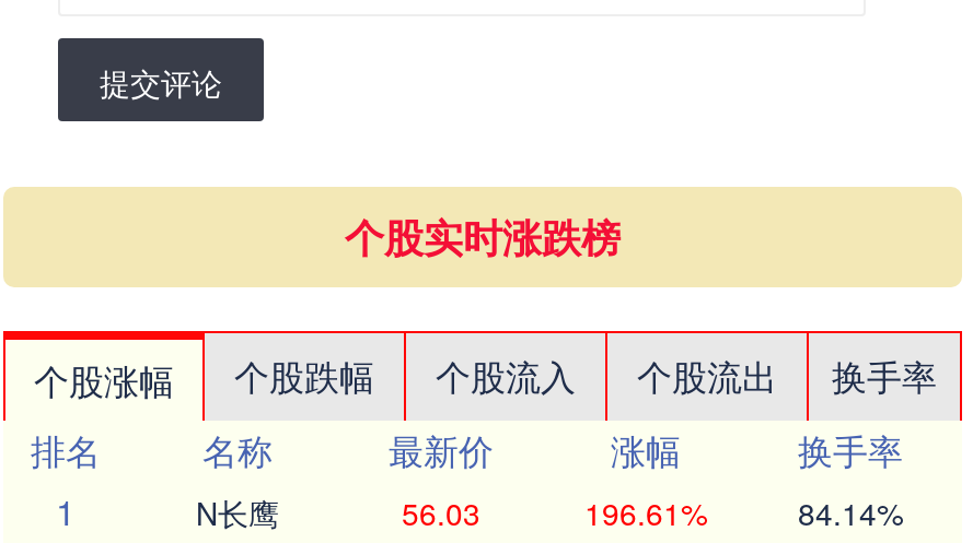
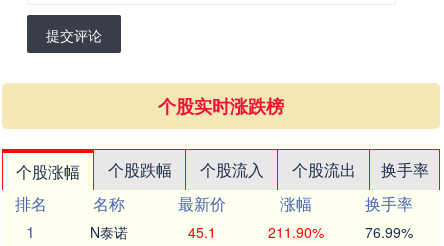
- N长鹰
+ N泰诺

- 56.03
+ 45.1

- 196.61%
+ 211.90%

- 84.14%
+ 76.99%
